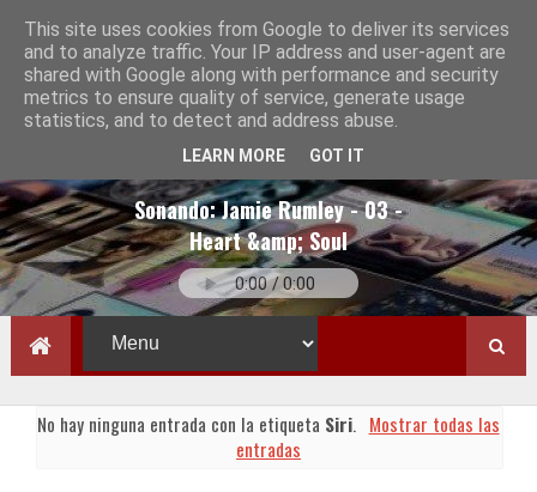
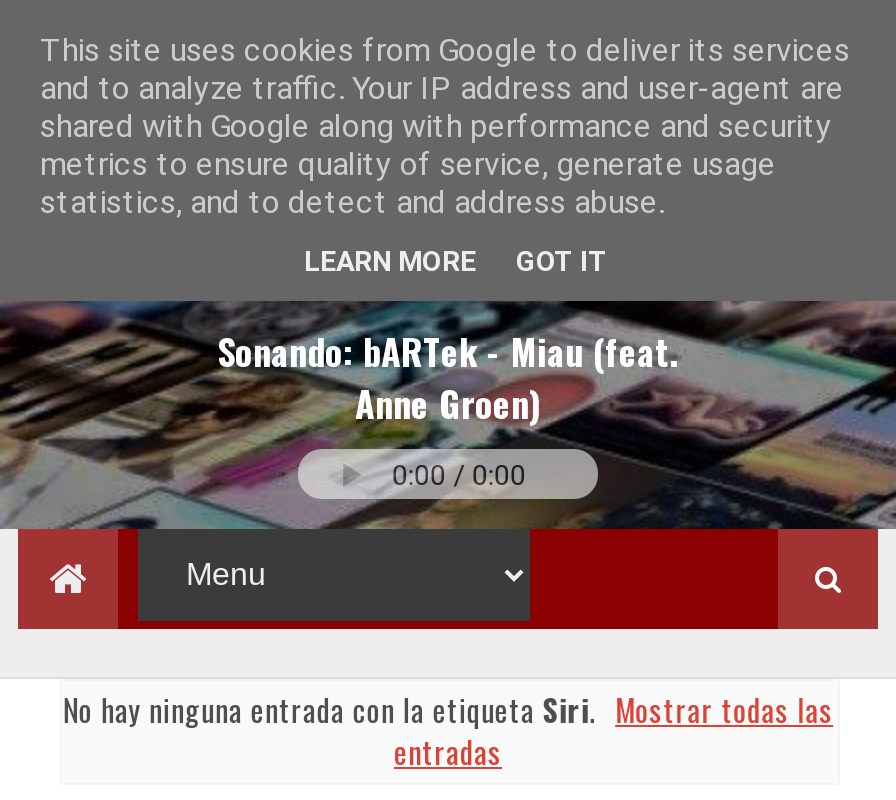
- Sonando: Jamie Rumley - 03 -
- Heart &amp; Soul
+ Sonando: bARTek - Miau (feat.
+ Anne Groen)
